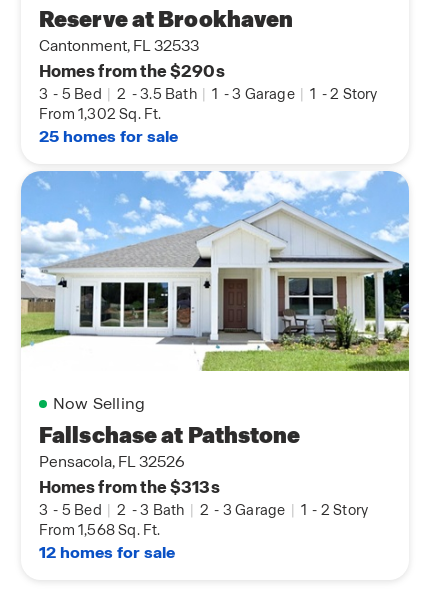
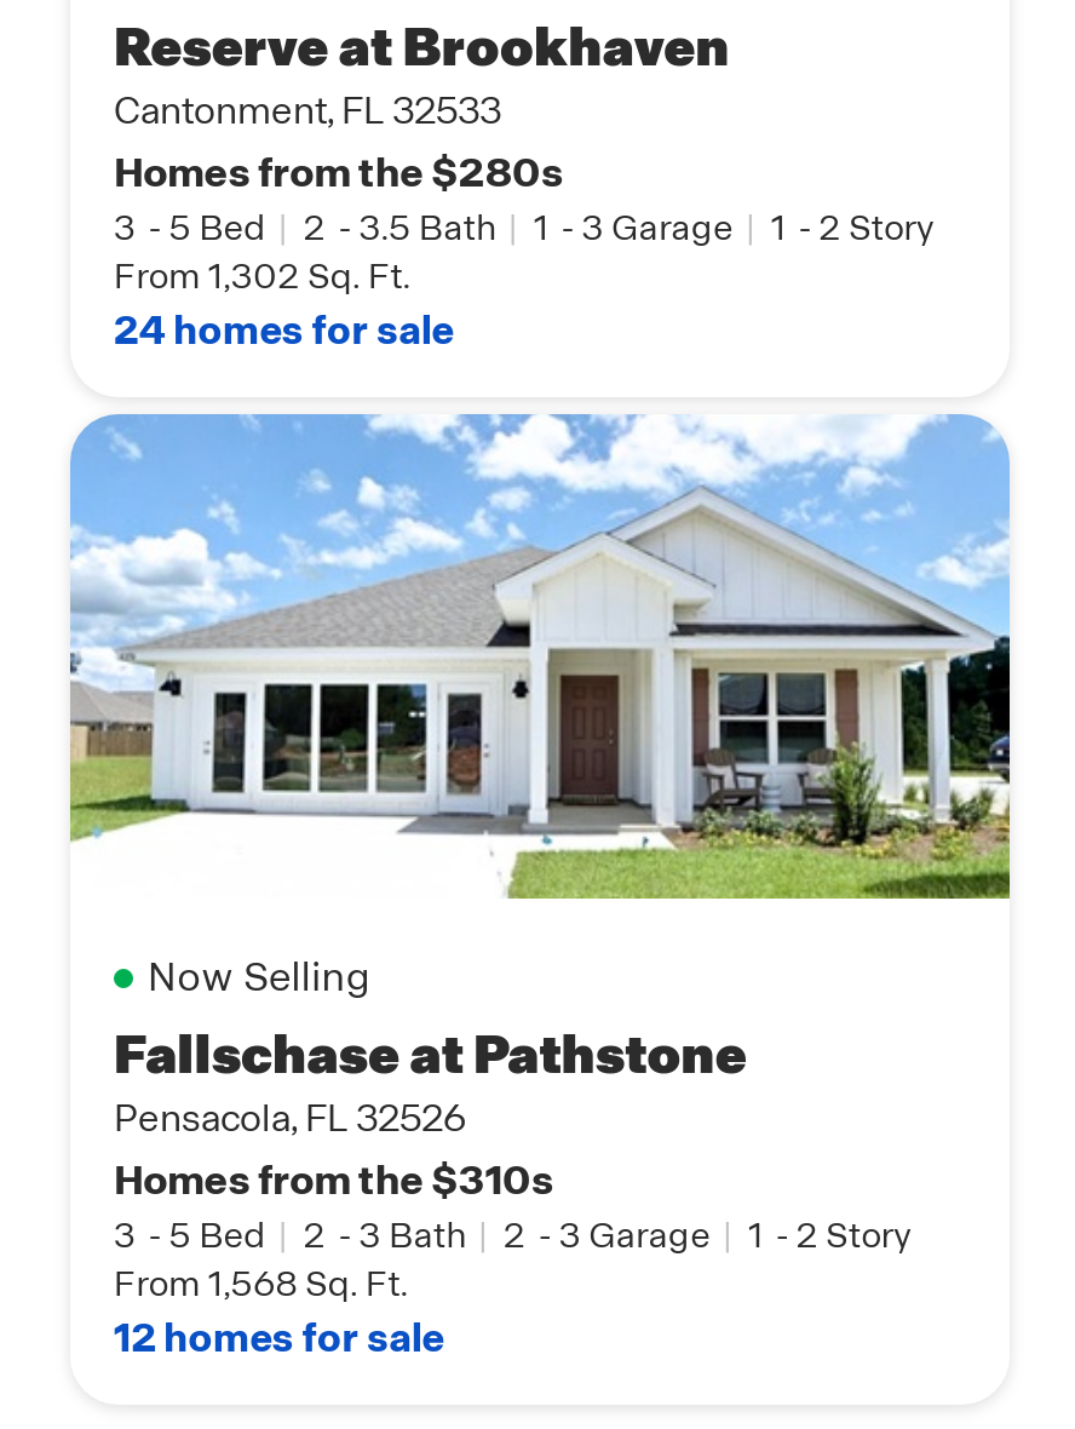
- Homes from the $290s
+ Homes from the $280s

- 25 homes for sale
+ 24 homes for sale

- Homes from the $313s
+ Homes from the $310s
